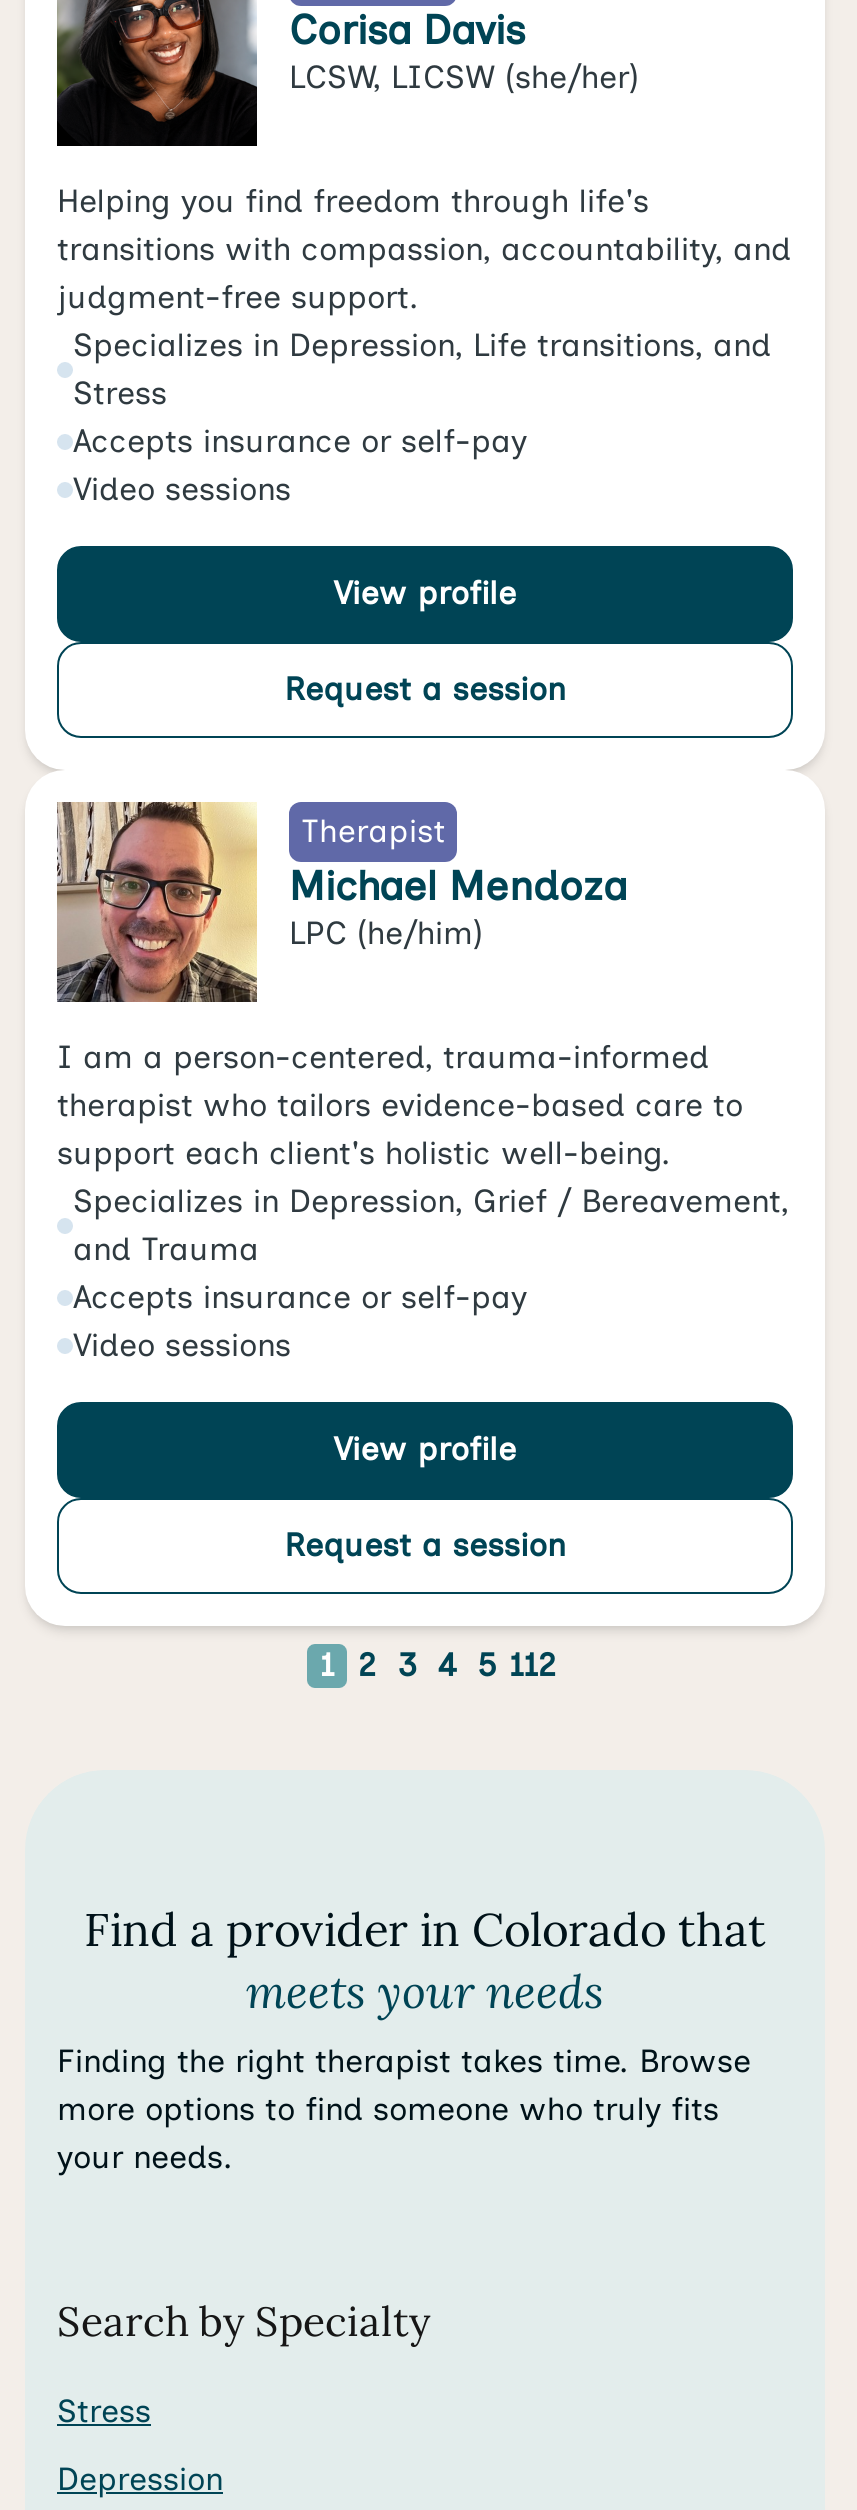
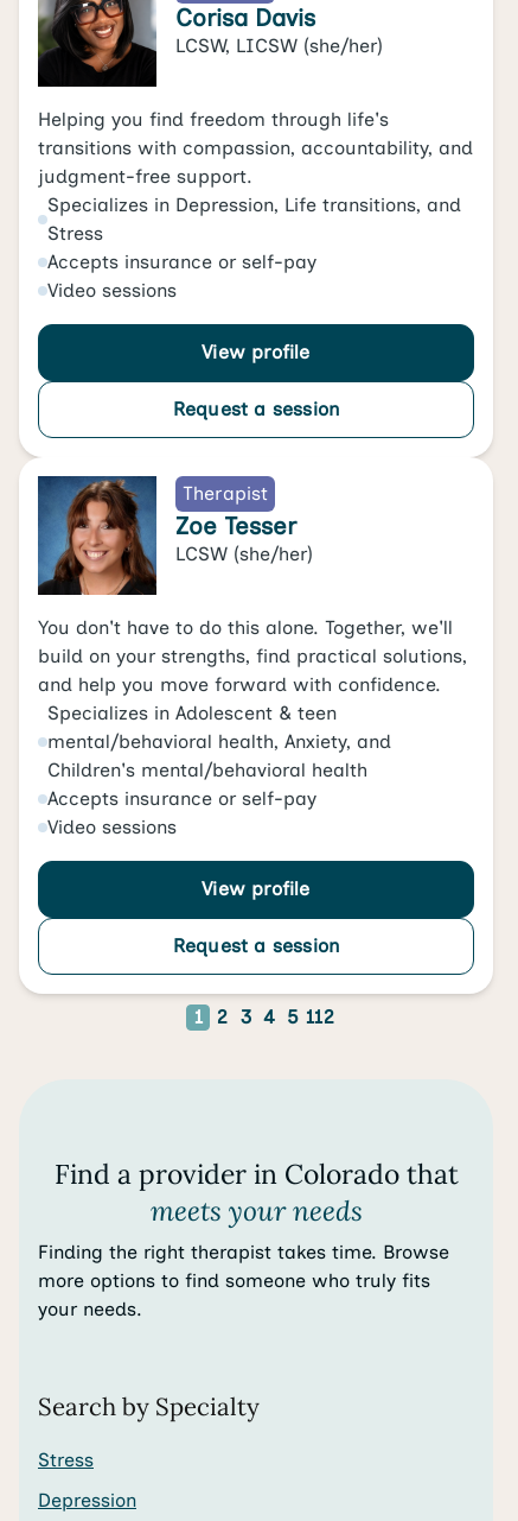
- [image]
- Michael Mendoza
- LPC (he/him)
+ [image]
+ Zoe Tesser
+ LCSW (she/her)

- I am a person-centered, trauma-informed
- therapist who tailors evidence-based care to
- support each client's holistic well-being.
- Specializes in Depression, Grief / Bereavement,
- and Trauma
+ You don't have to do this alone. Together, we'll
+ build on your strengths, find practical solutions,
+ and help you move forward with confidence.
+ Specializes in Adolescent & teen
+ mental/behavioral health, Anxiety, and
+ Children's mental/behavioral health
